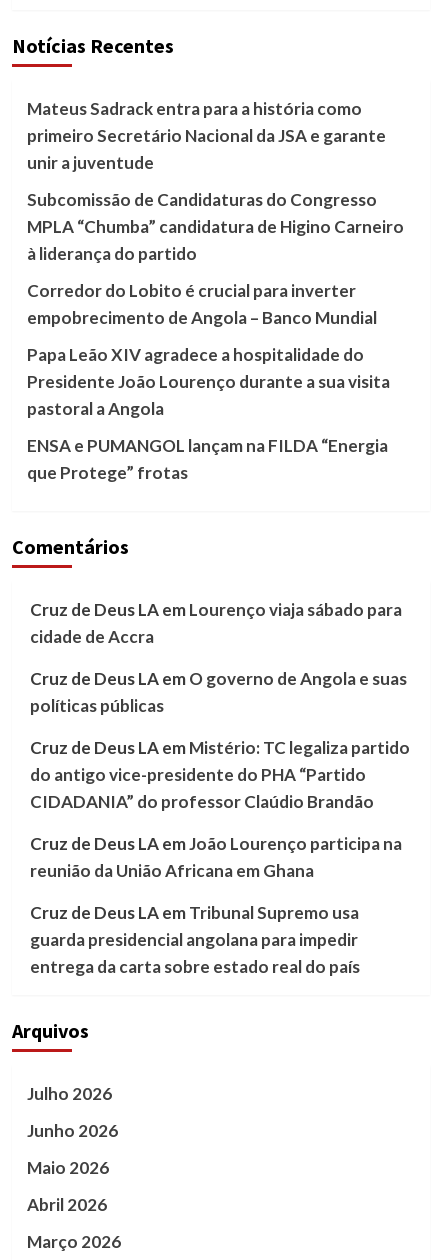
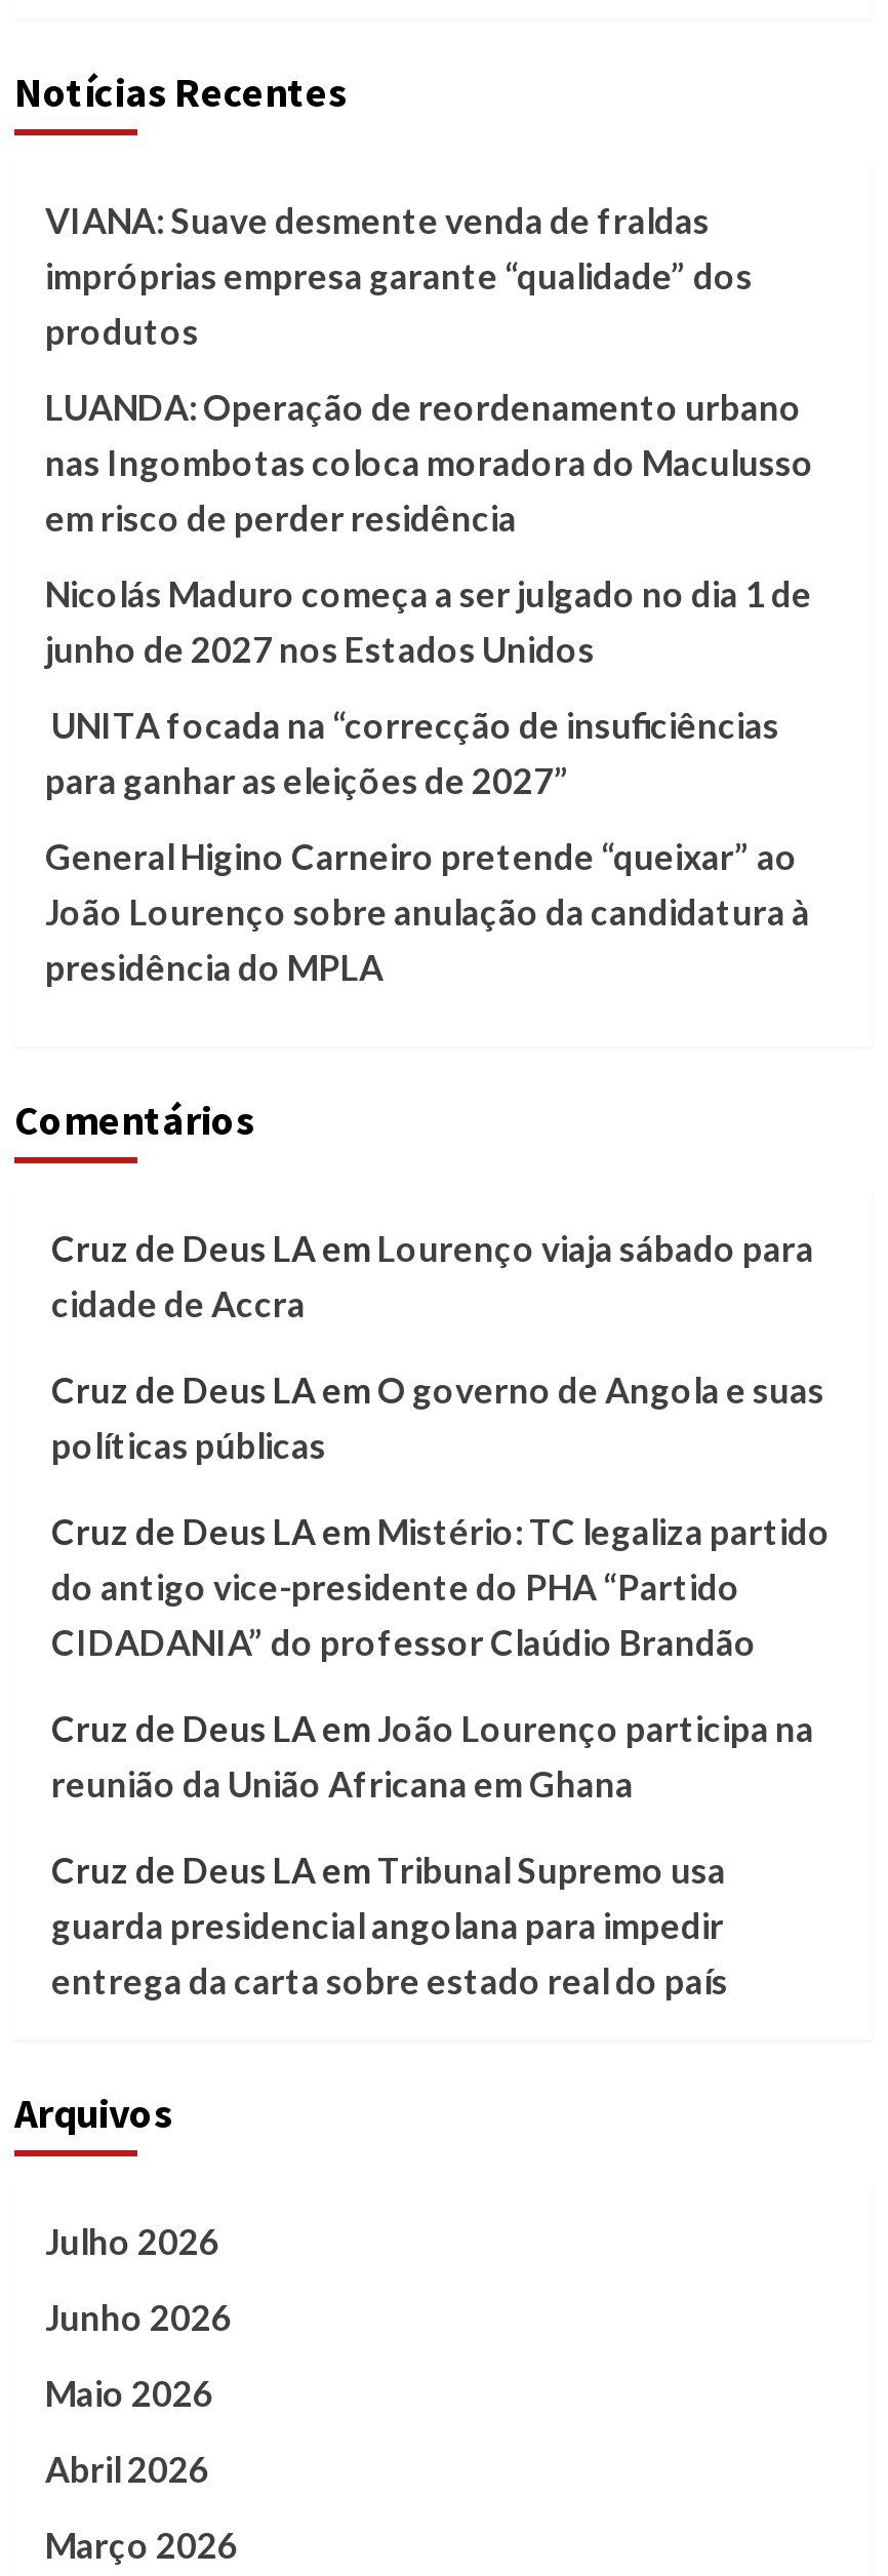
- Mateus Sadrack entra para a história como
- primeiro Secretário Nacional da JSA e garante
- unir a juventude
+ VIANA: Suave desmente venda de fraldas
+ impróprias empresa garante “qualidade” dos
+ produtos

- Subcomissão de Candidaturas do Congresso
- MPLA “Chumba” candidatura de Higino Carneiro
- à liderança do partido
+ LUANDA: Operação de reordenamento urbano
+ nas Ingombotas coloca moradora do Maculusso
+ em risco de perder residência

- Corredor do Lobito é crucial para inverter
- empobrecimento de Angola – Banco Mundial
+ Nicolás Maduro começa a ser julgado no dia 1 de
+ junho de 2027 nos Estados Unidos

- Papa Leão XIV agradece a hospitalidade do
- Presidente João Lourenço durante a sua visita
- pastoral a Angola
+ UNITA focada na “correcção de insuficiências
+ para ganhar as eleições de 2027”

- ENSA e PUMANGOL lançam na FILDA “Energia
- que Protege” frotas
+ General Higino Carneiro pretende “queixar” ao
+ João Lourenço sobre anulação da candidatura à
+ presidência do MPLA
